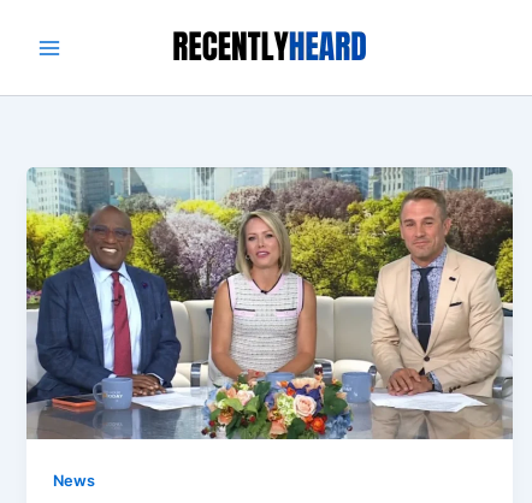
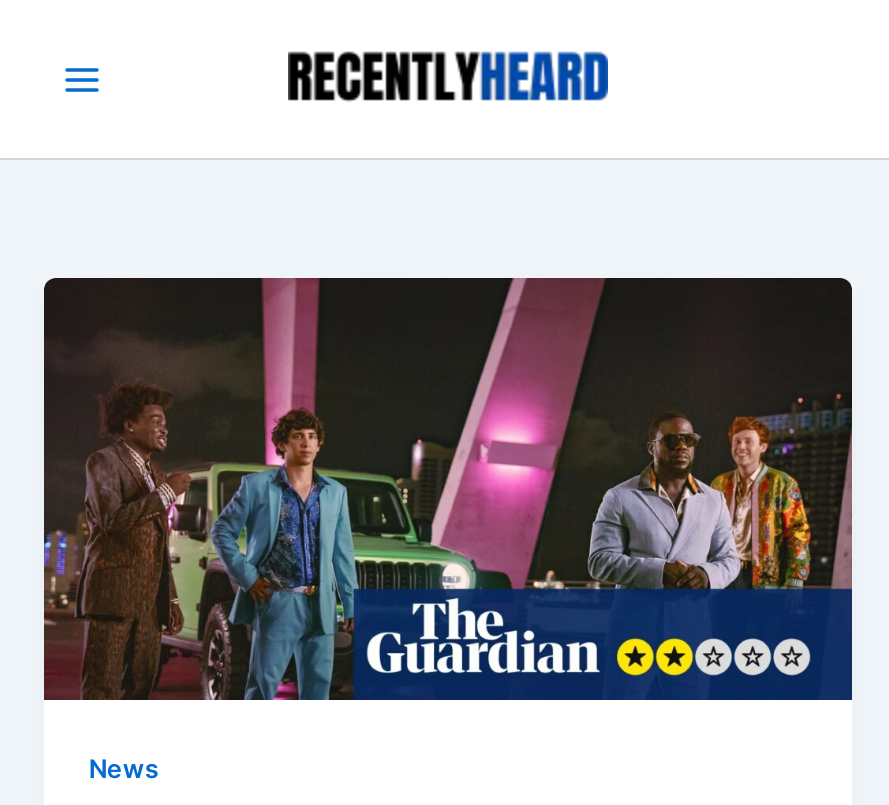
- [image]
+ [image]
